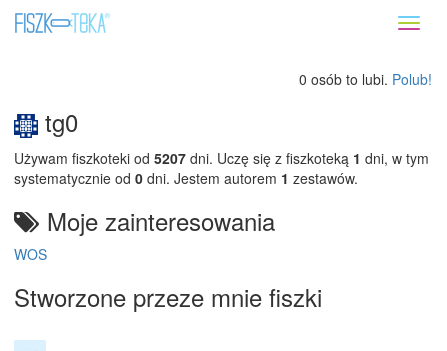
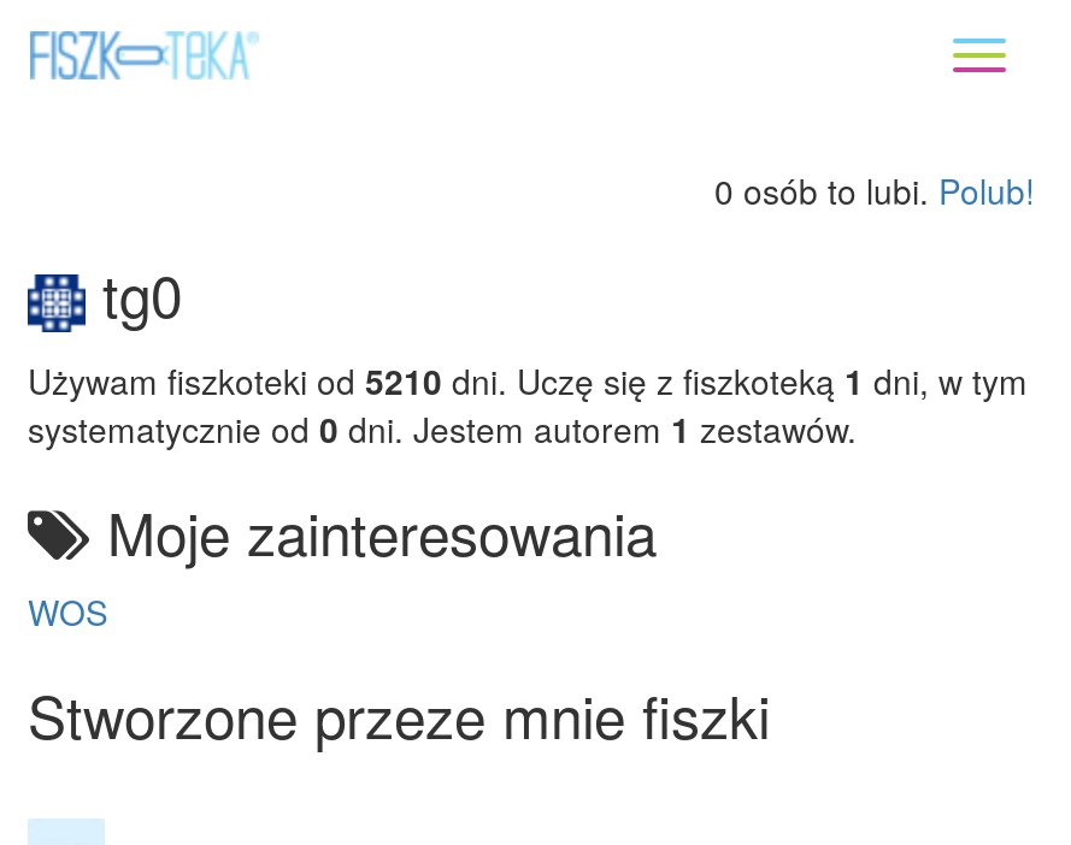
- Używam fiszkoteki od 5207 dni. Uczę się z fiszkoteką 1 dni, w tym
+ Używam fiszkoteki od 5210 dni. Uczę się z fiszkoteką 1 dni, w tym
